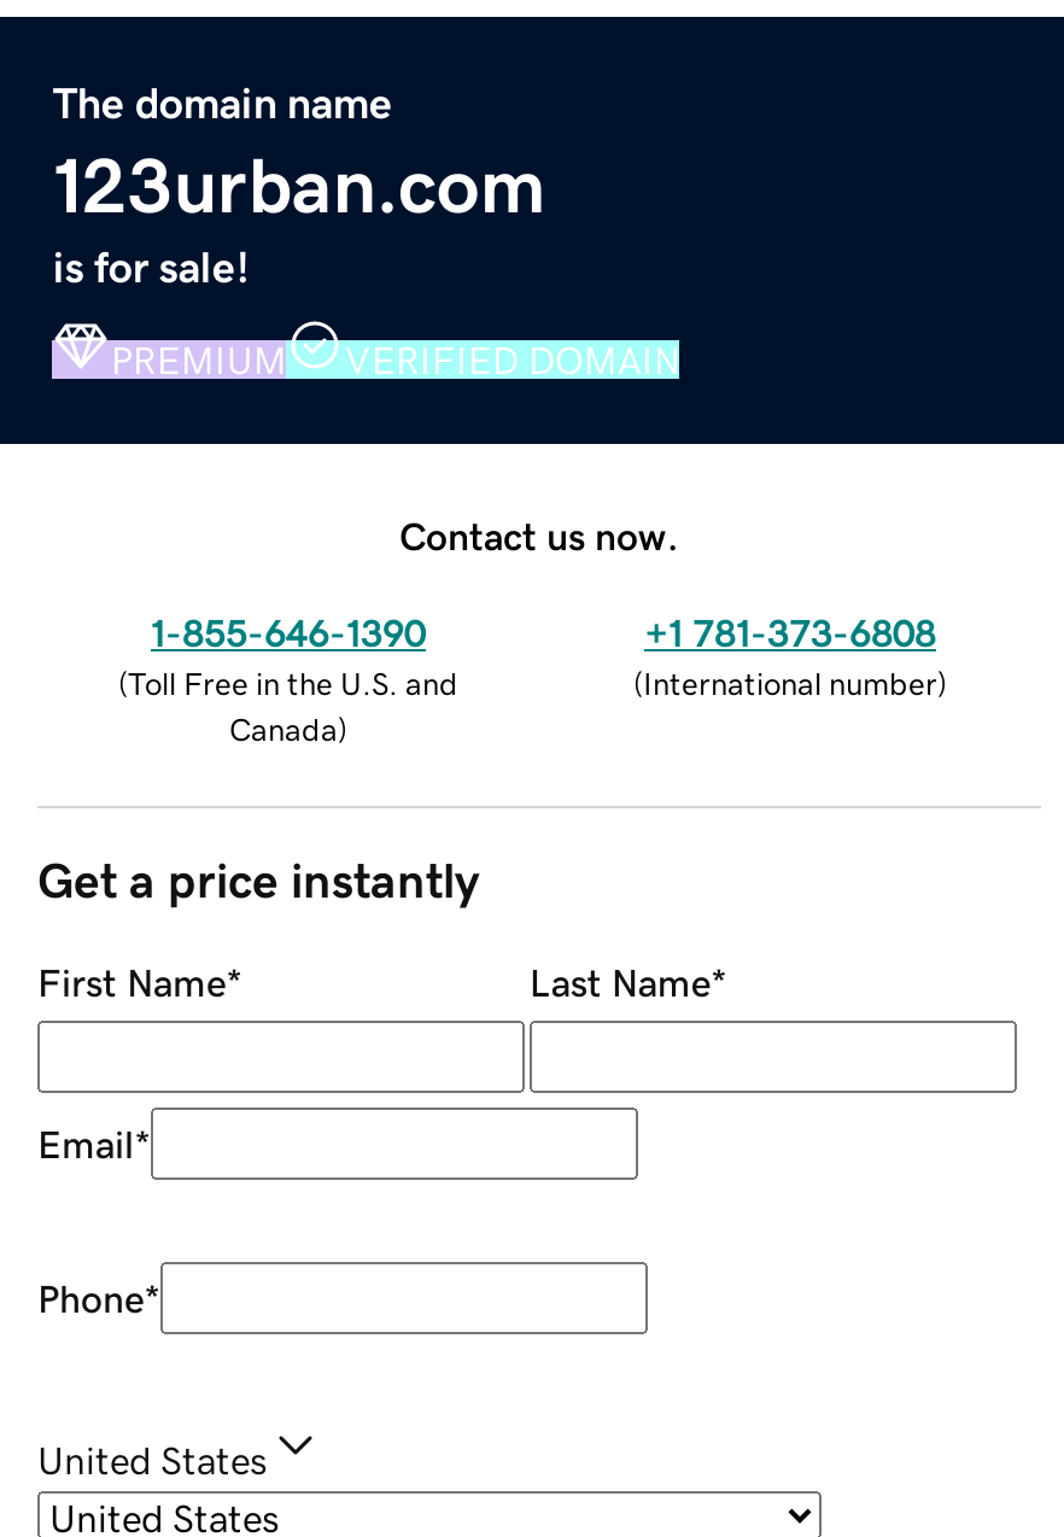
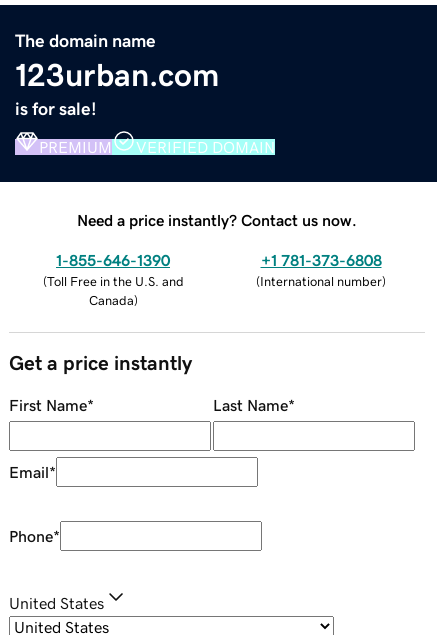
- Contact us now.
+ Need a price instantly? Contact us now.
